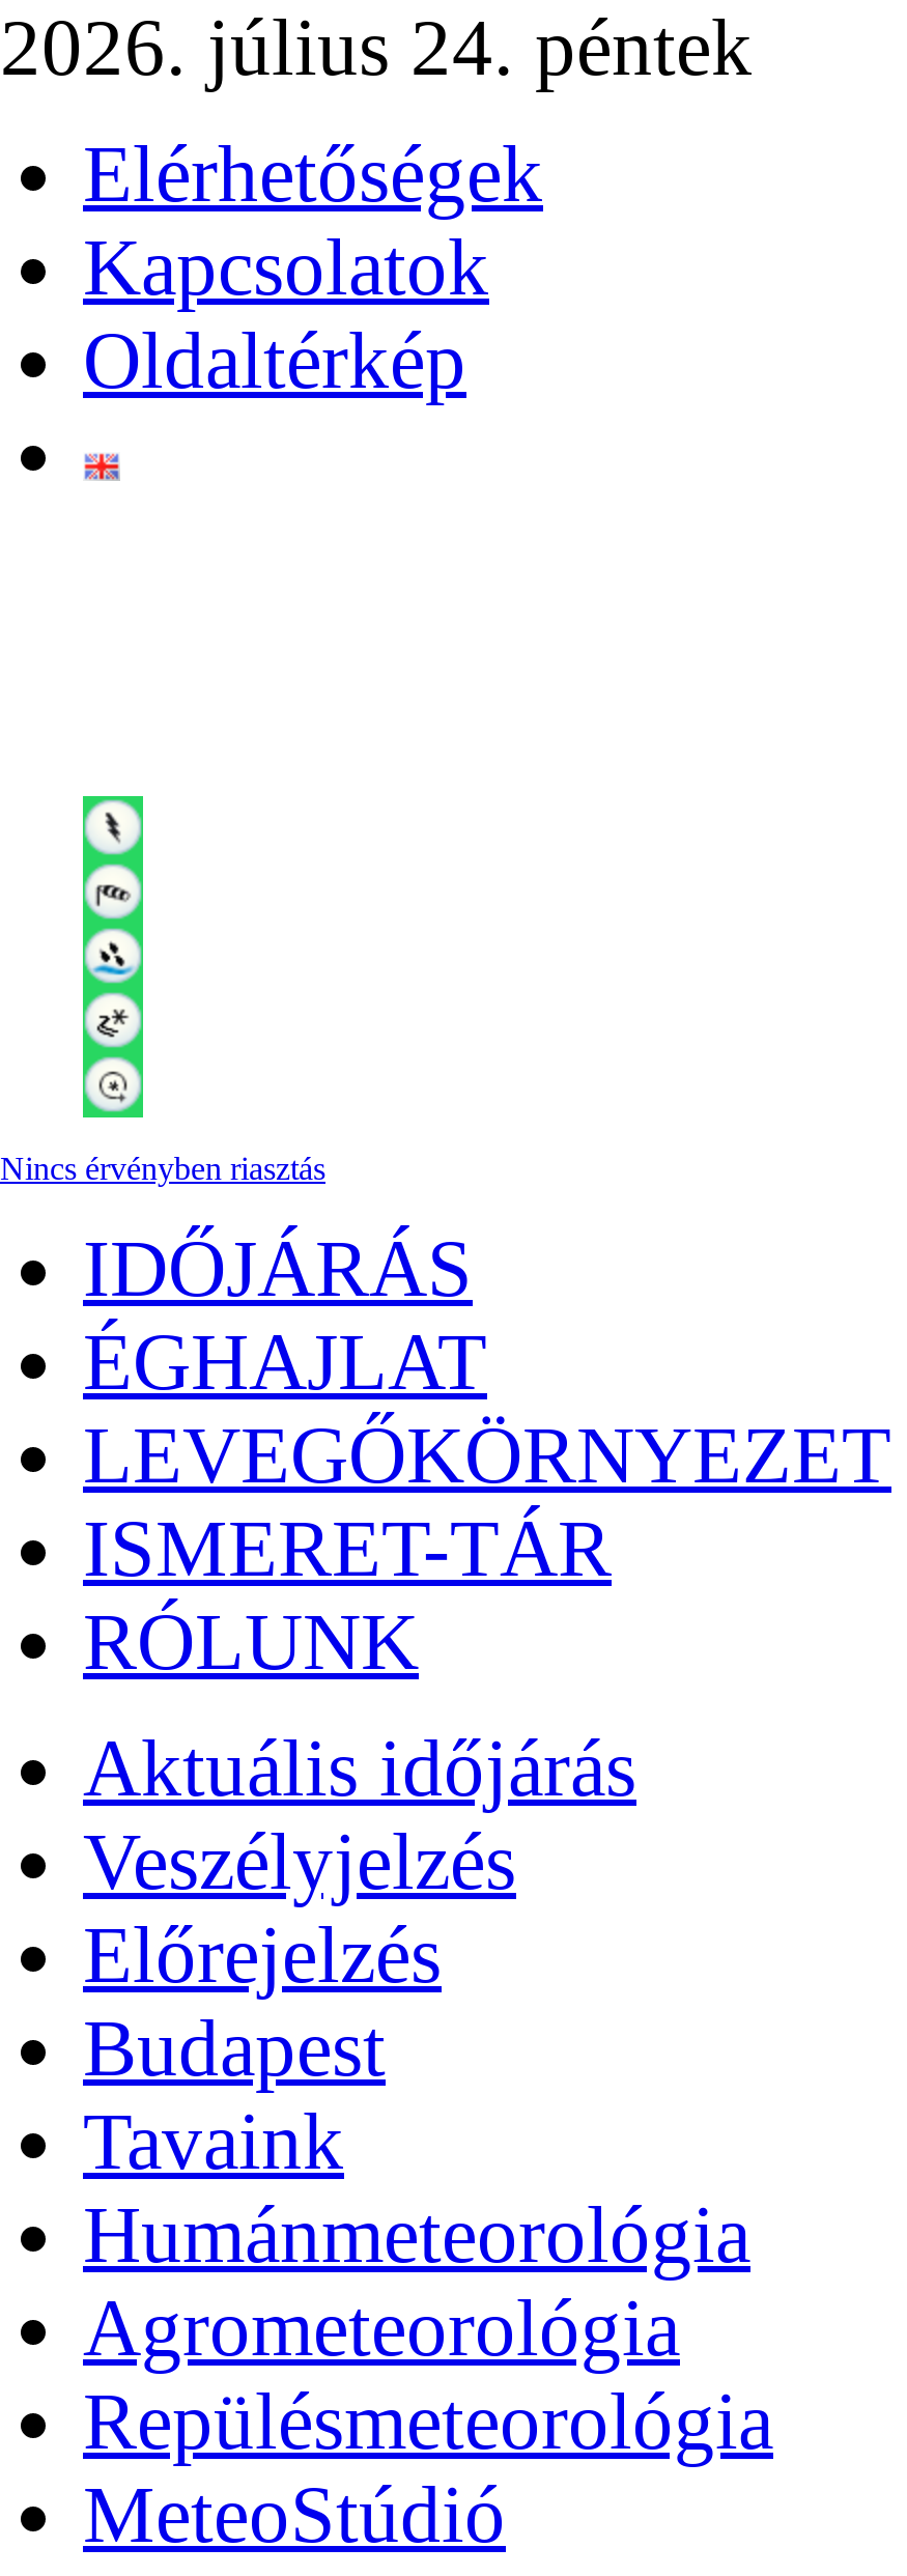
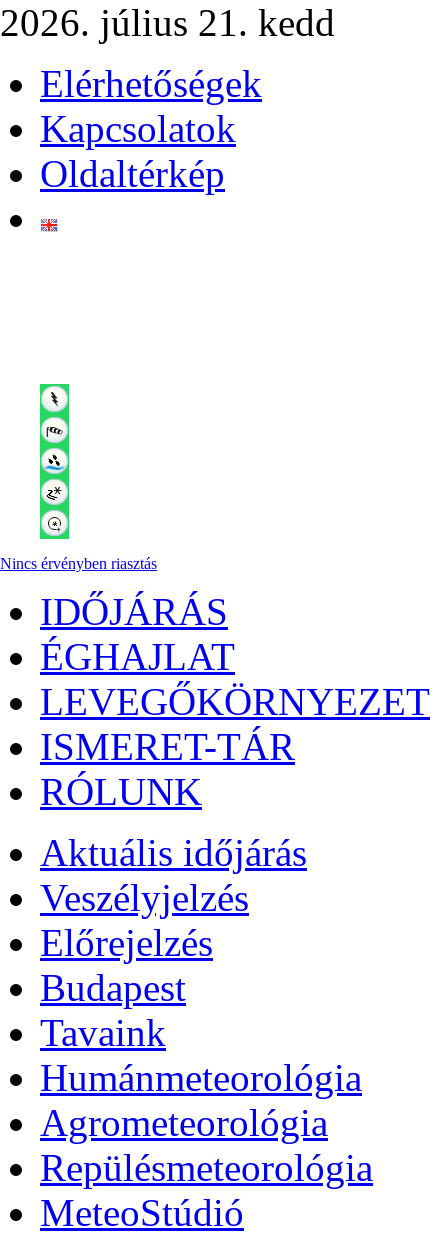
- 2026. július 24. péntek
+ 2026. július 21. kedd
